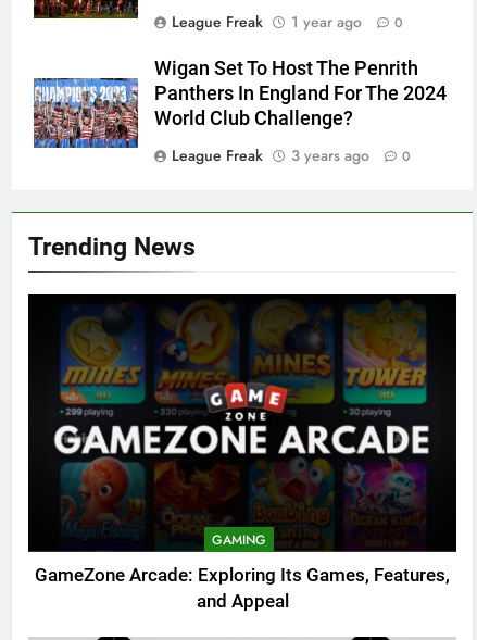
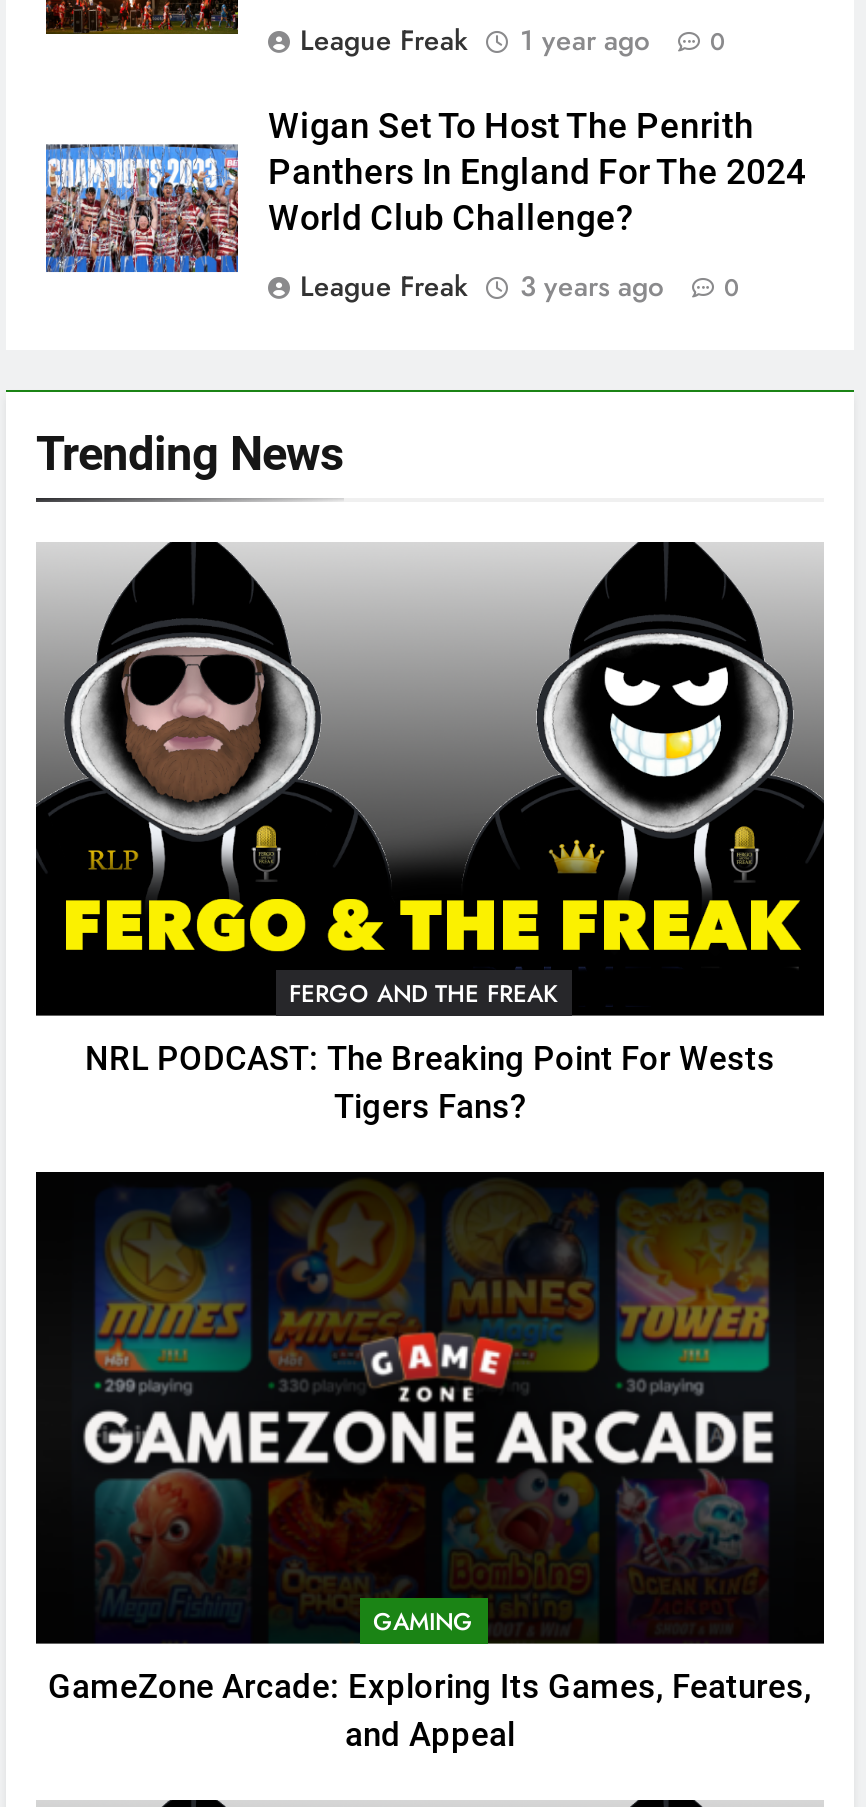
+ [image]
+ FERGO AND THE FREAK
+ NRL PODCAST: The Breaking Point For Wests
+ Tigers Fans?
